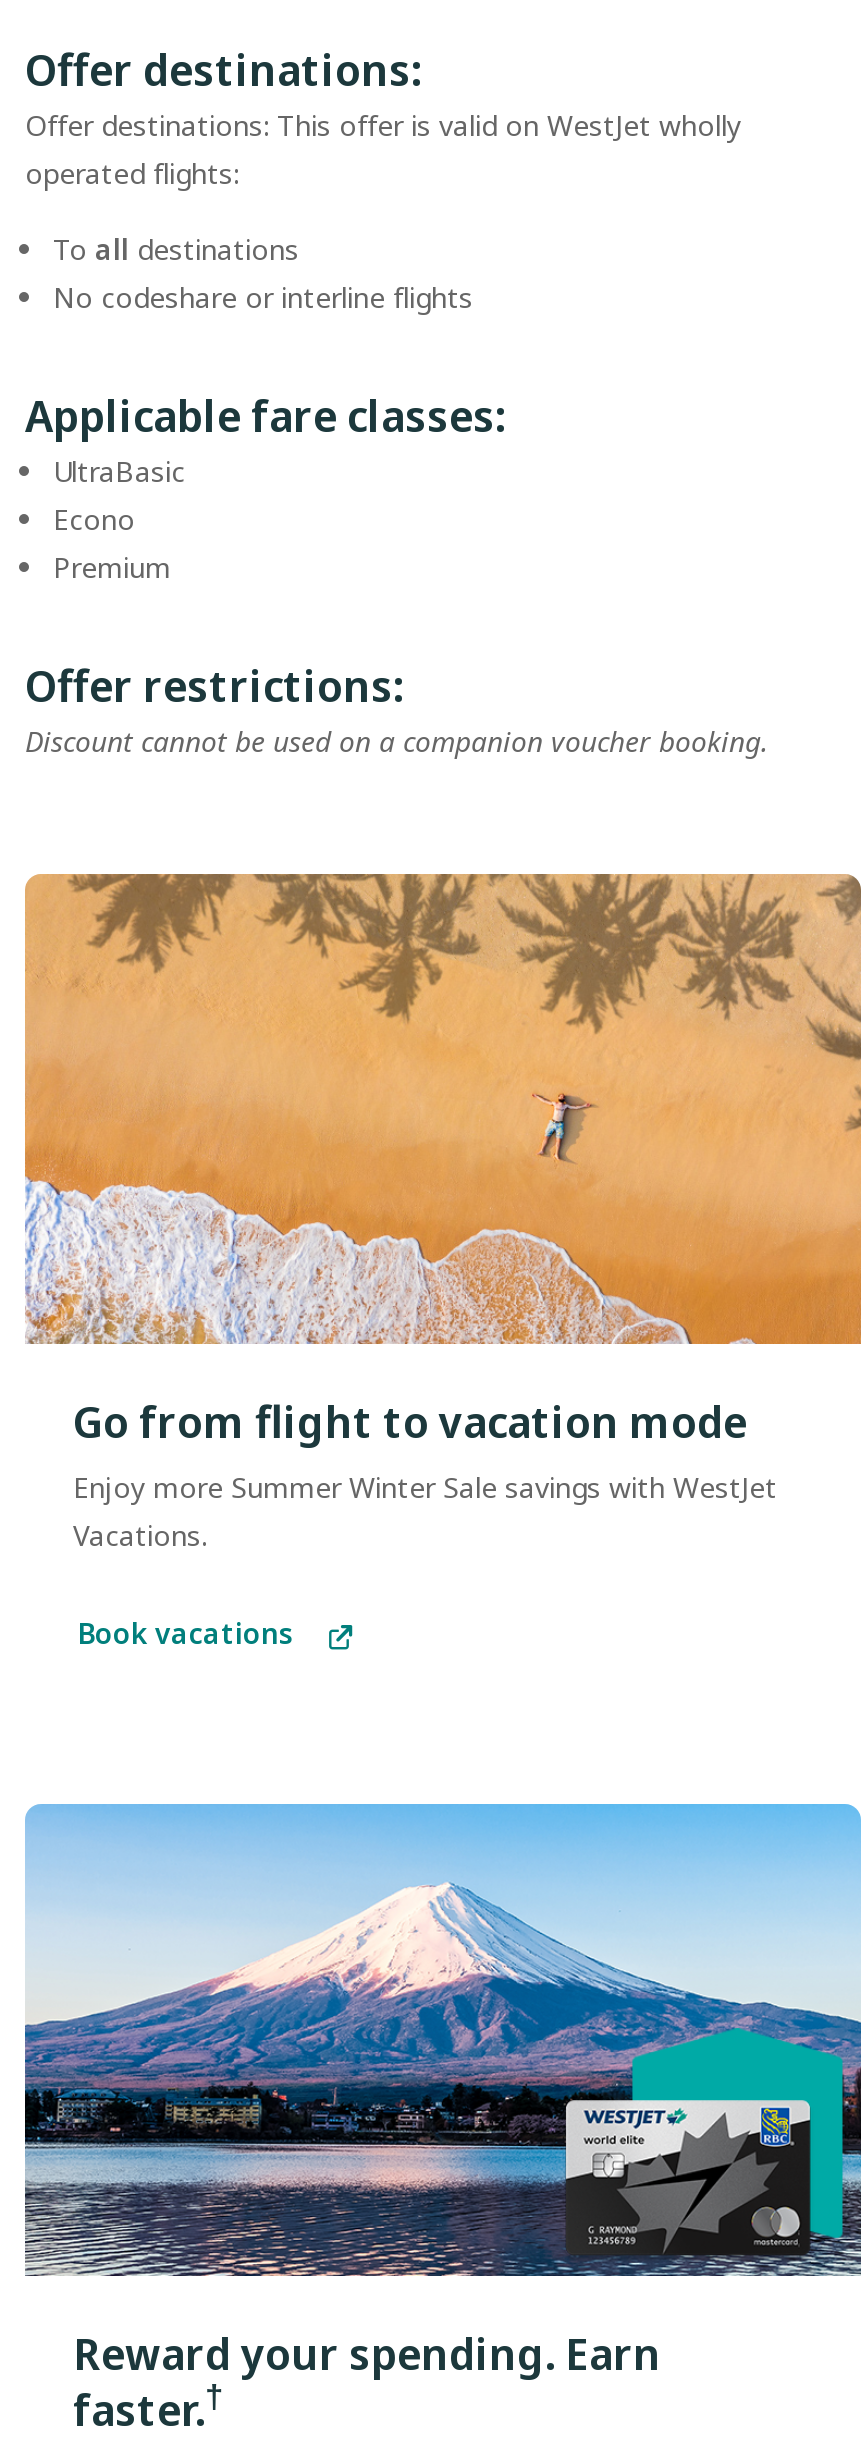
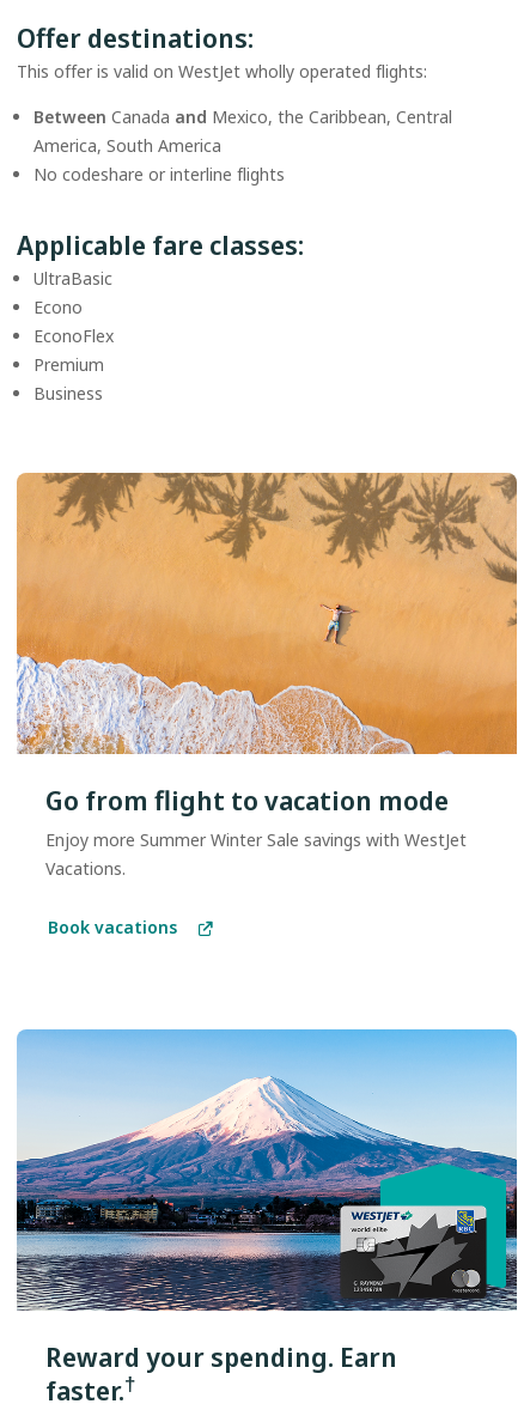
- Offer destinations: This offer is valid on WestJet wholly
- operated flights:
+ This offer is valid on WestJet wholly operated flights:

- To all destinations
+ Between Canada and Mexico, the Caribbean, Central
+ America, South America

+ EconoFlex

moved down: Premium

- Offer restrictions:
- Discount cannot be used on a companion voucher booking.
+ Business
